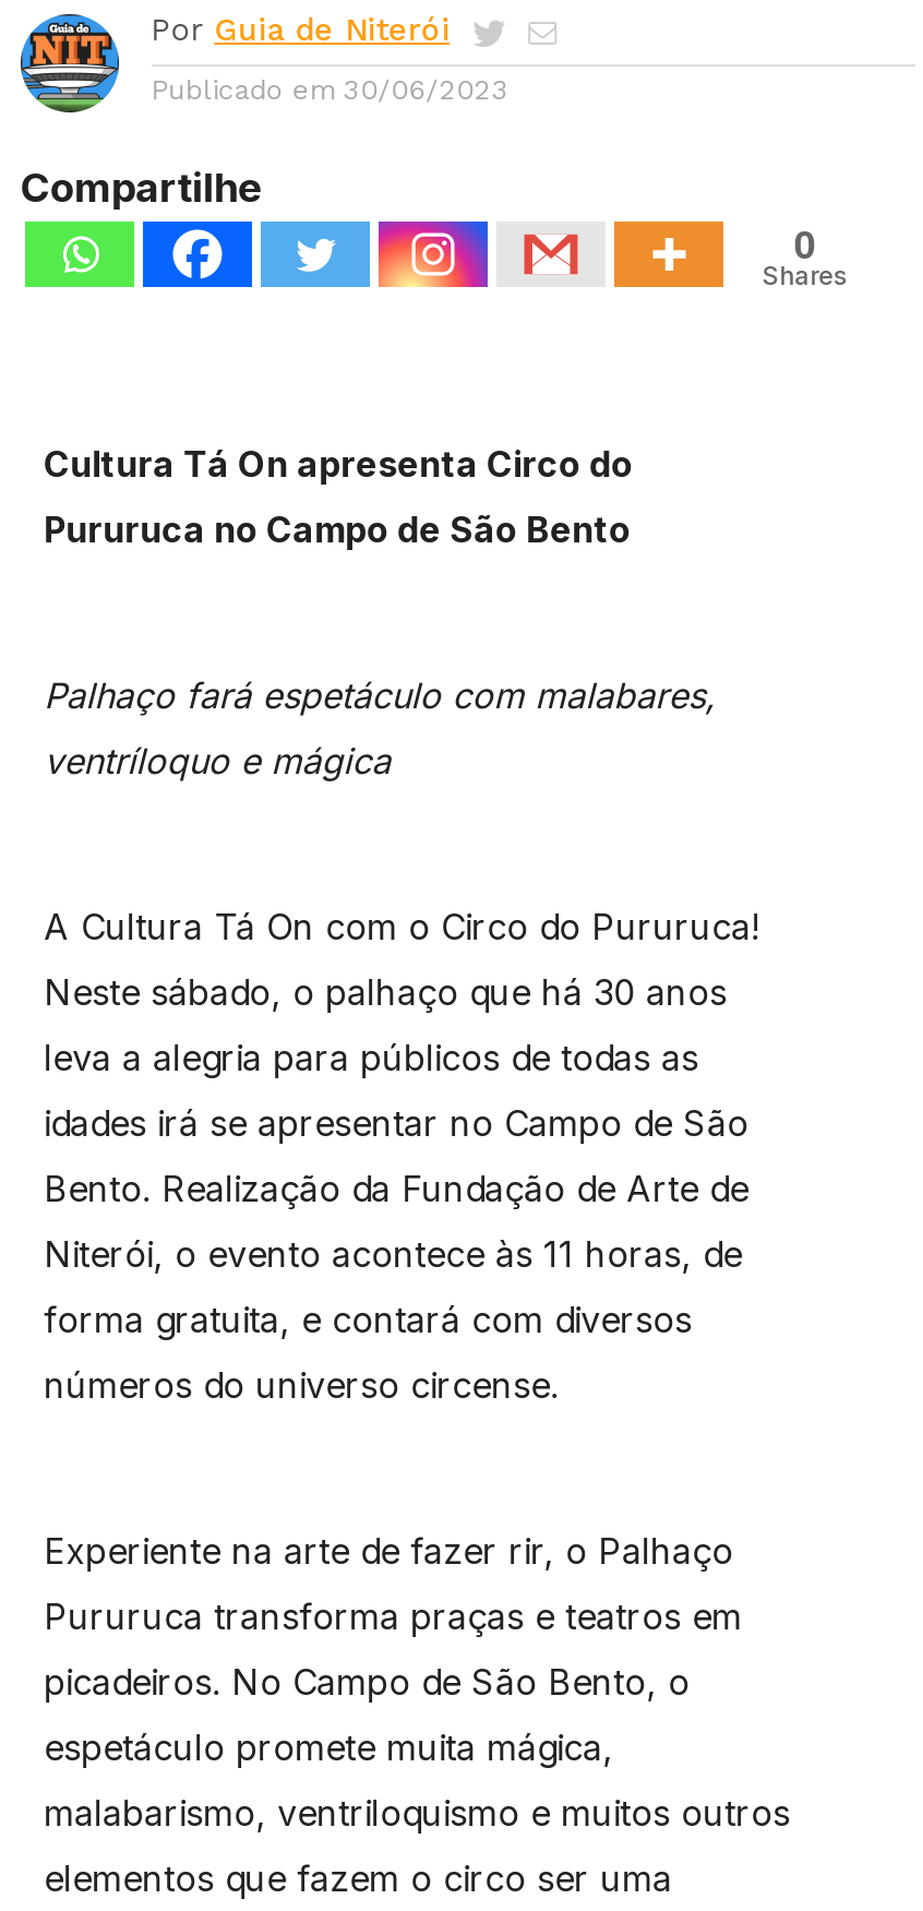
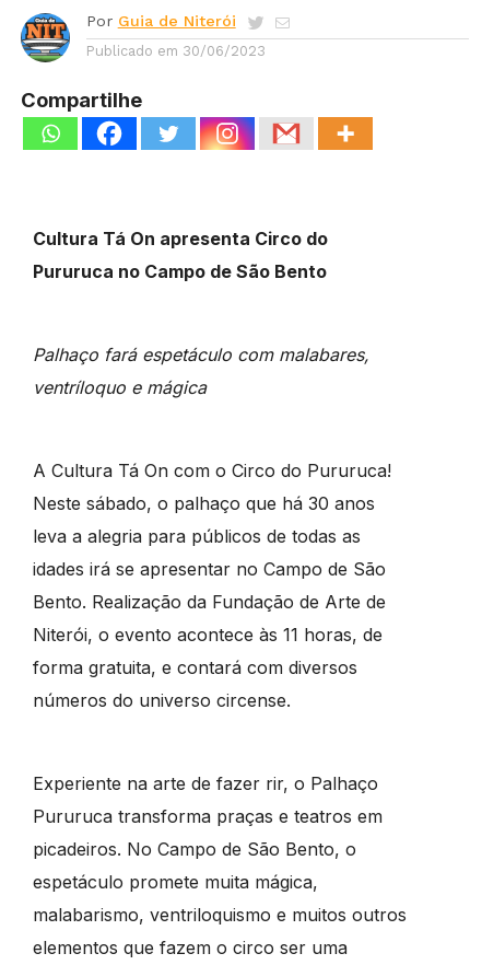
- 0
- Shares
